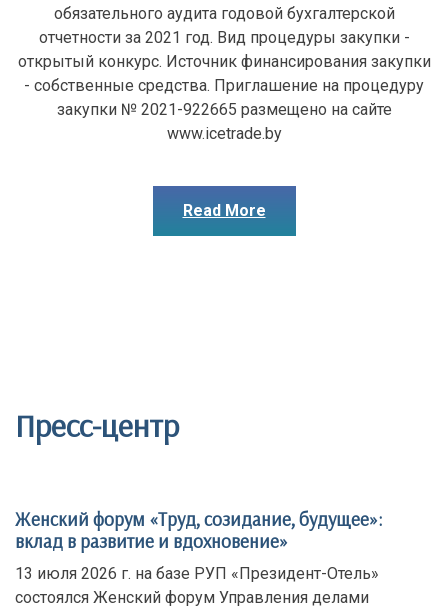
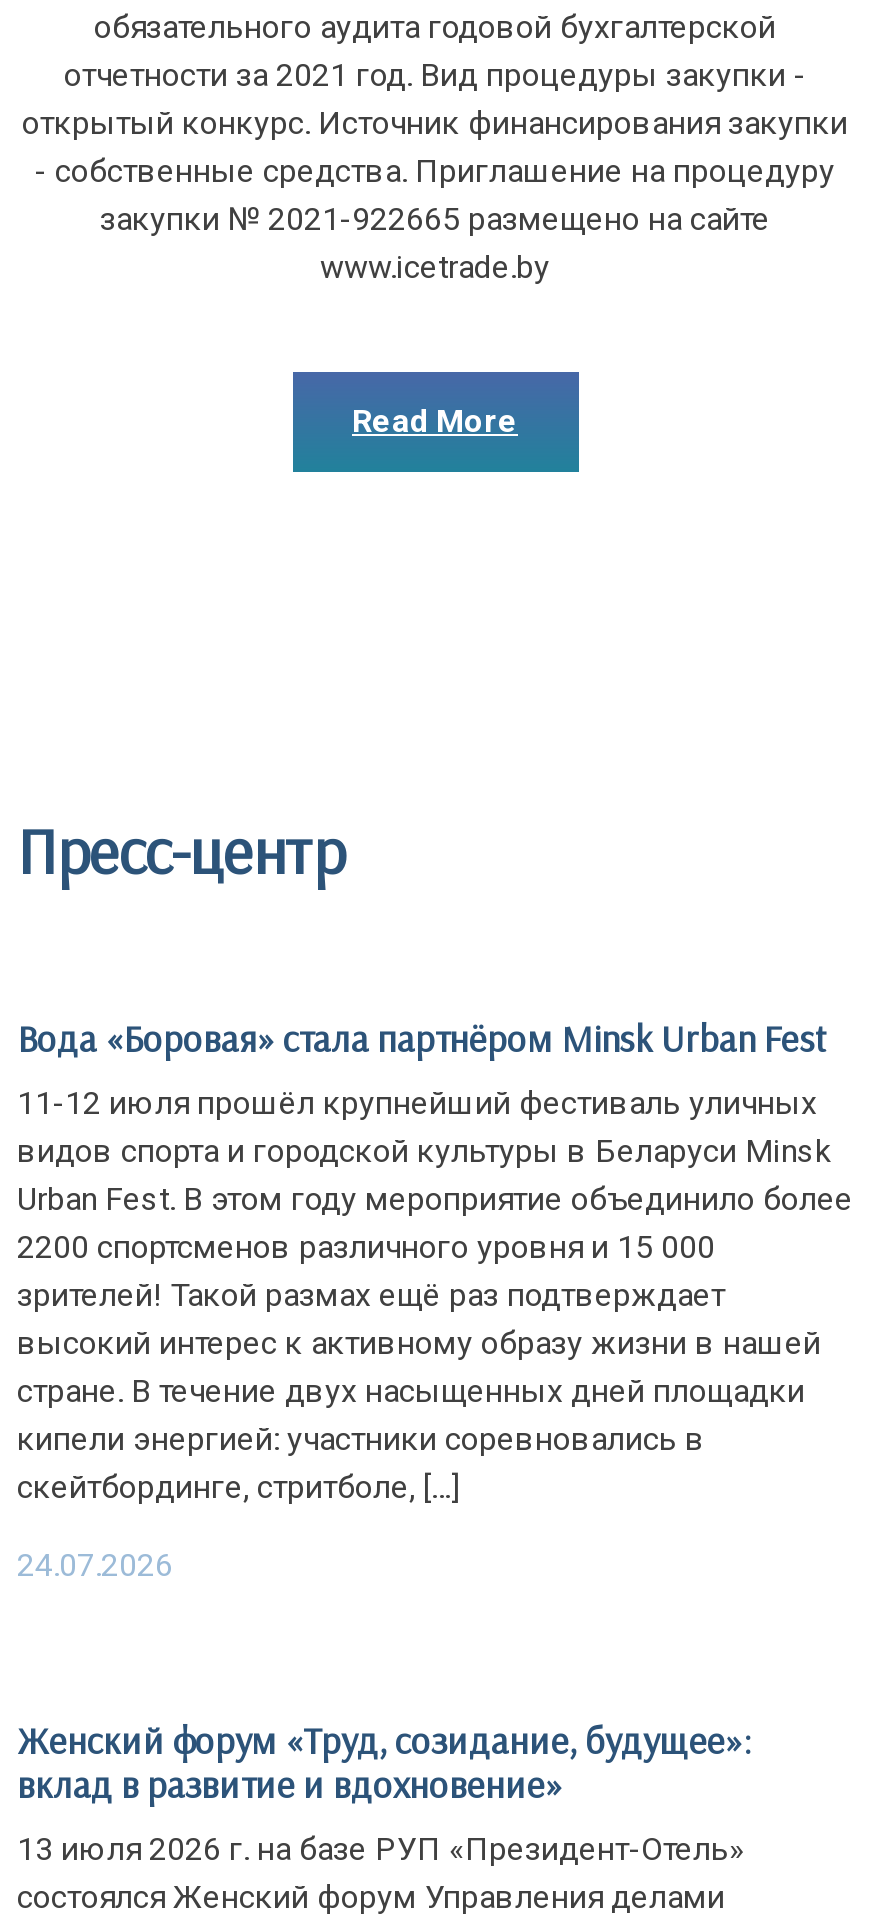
+ Вода «Боровая» стала партнёром Minsk Urban Fest
+ 11-12 июля прошёл крупнейший фестиваль уличных
+ видов спорта и городской культуры в Беларуси Minsk
+ Urban Fest. В этом году мероприятие объединило более
+ 2200 спортсменов различного уровня и 15 000
+ зрителей! Такой размах ещё раз подтверждает
+ высокий интерес к активному образу жизни в нашей
+ стране. В течение двух насыщенных дней площадки
+ кипели энергией: участники соревновались в
+ скейтбординге, стритболе, […]
+ 24.07.2026
